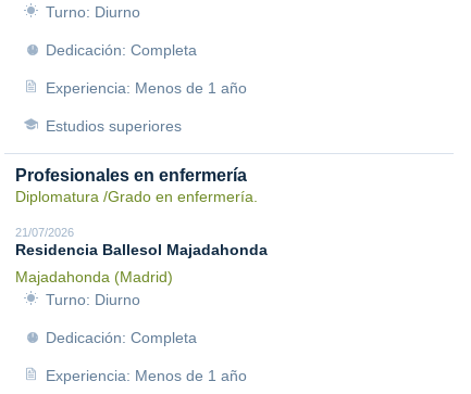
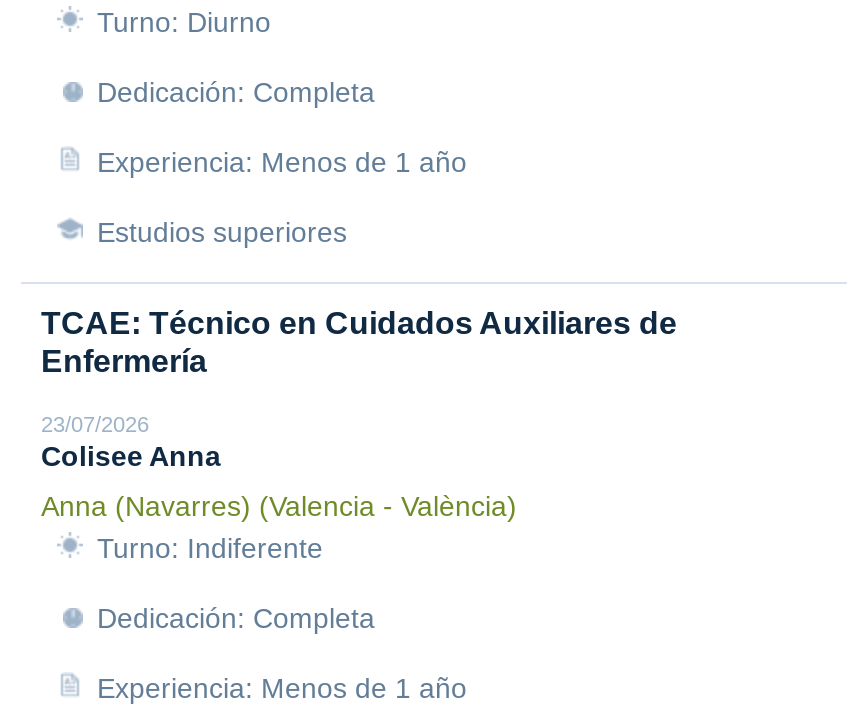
- Profesionales en enfermería
- Diplomatura /Grado en enfermería.
+ TCAE: Técnico en Cuidados Auxiliares de
+ Enfermería

- 21/07/2026
- Residencia Ballesol Majadahonda
+ 23/07/2026
+ Colisee Anna

- Majadahonda (Madrid)
- Turno: Diurno
+ Anna (Navarres) (Valencia - València)
+ Turno: Indiferente
